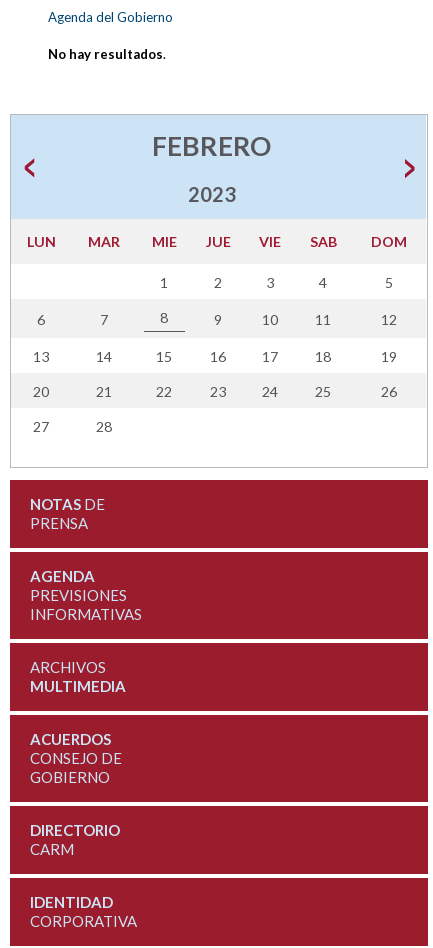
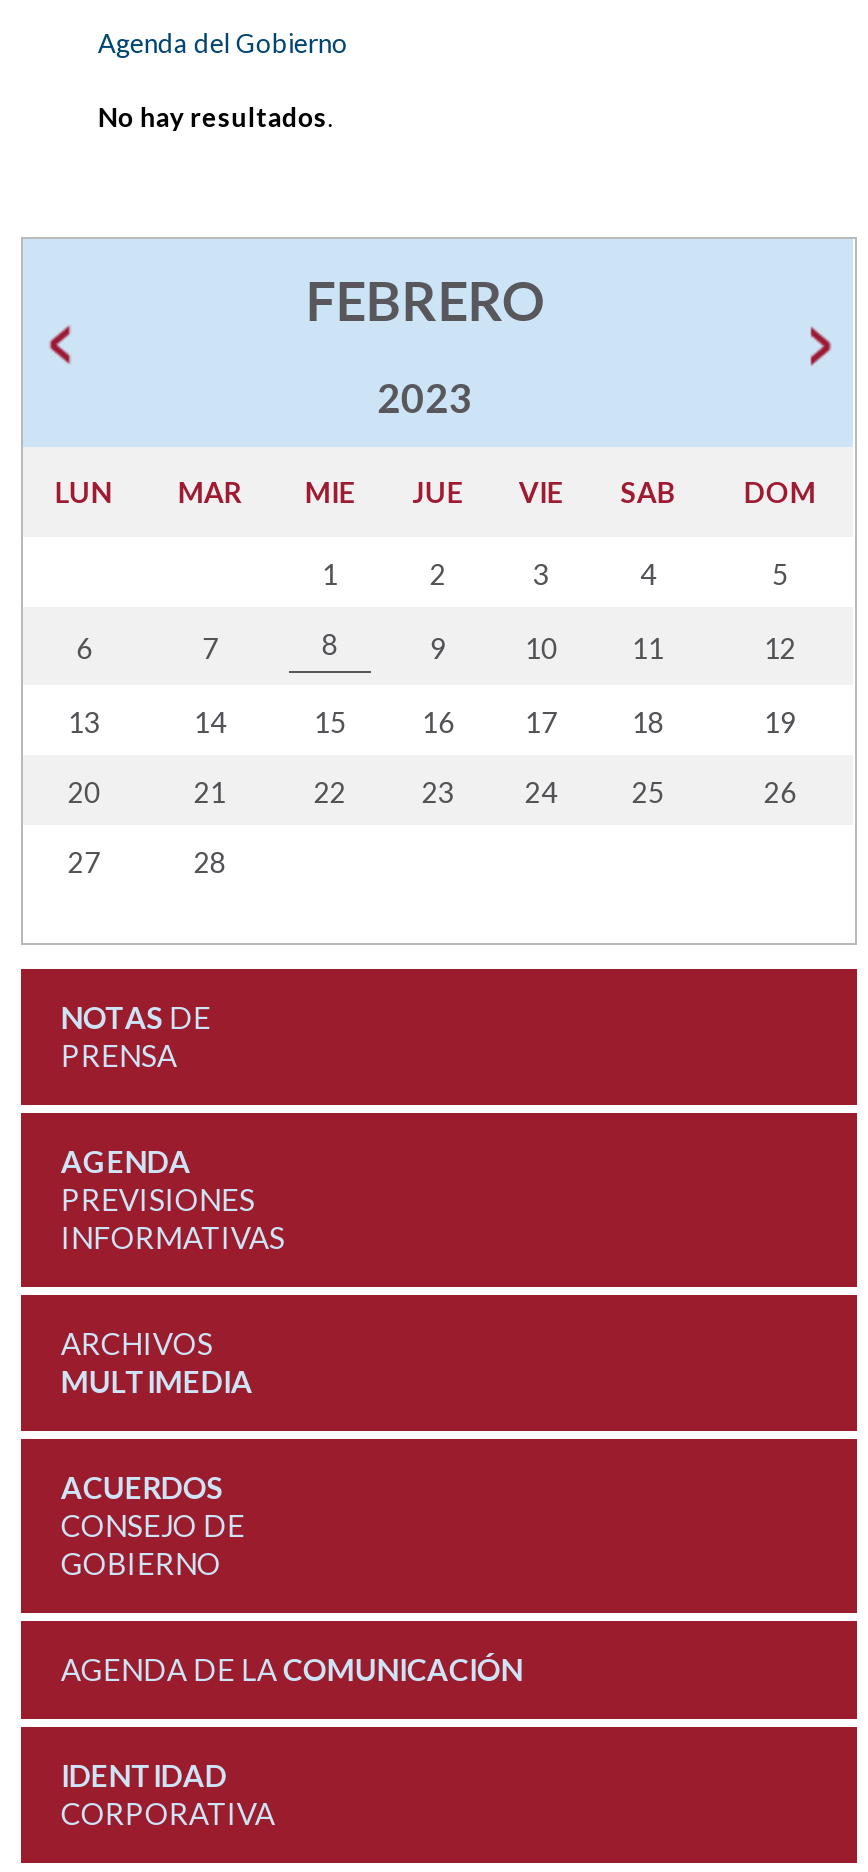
- DIRECTORIO
- CARM
+ AGENDA DE LA COMUNICACIÓN
